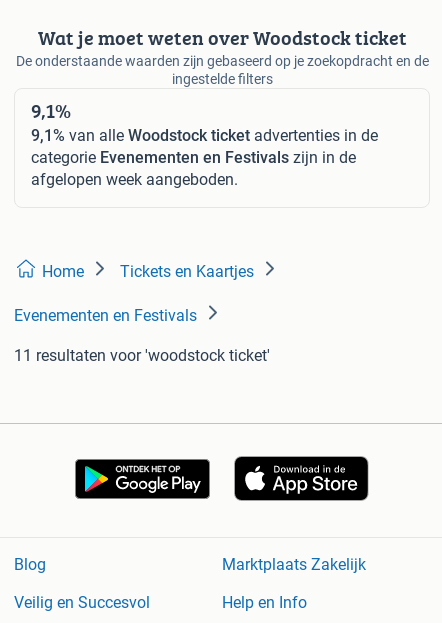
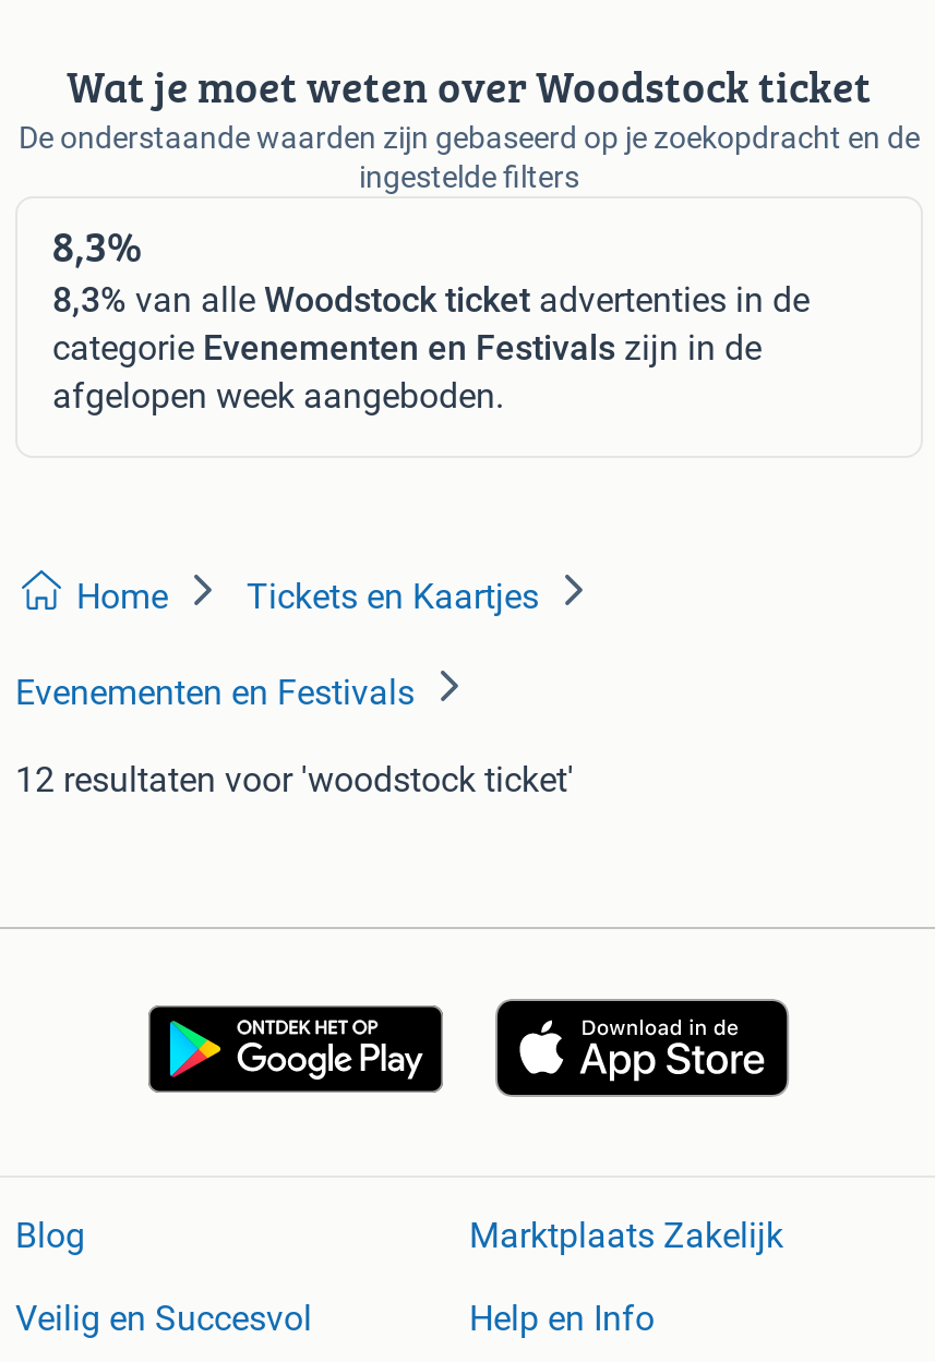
- 9,1%
+ 8,3%

- 9,1% van alle Woodstock ticket advertenties in de
+ 8,3% van alle Woodstock ticket advertenties in de

- 11 resultaten voor 'woodstock ticket'
+ 12 resultaten voor 'woodstock ticket'
